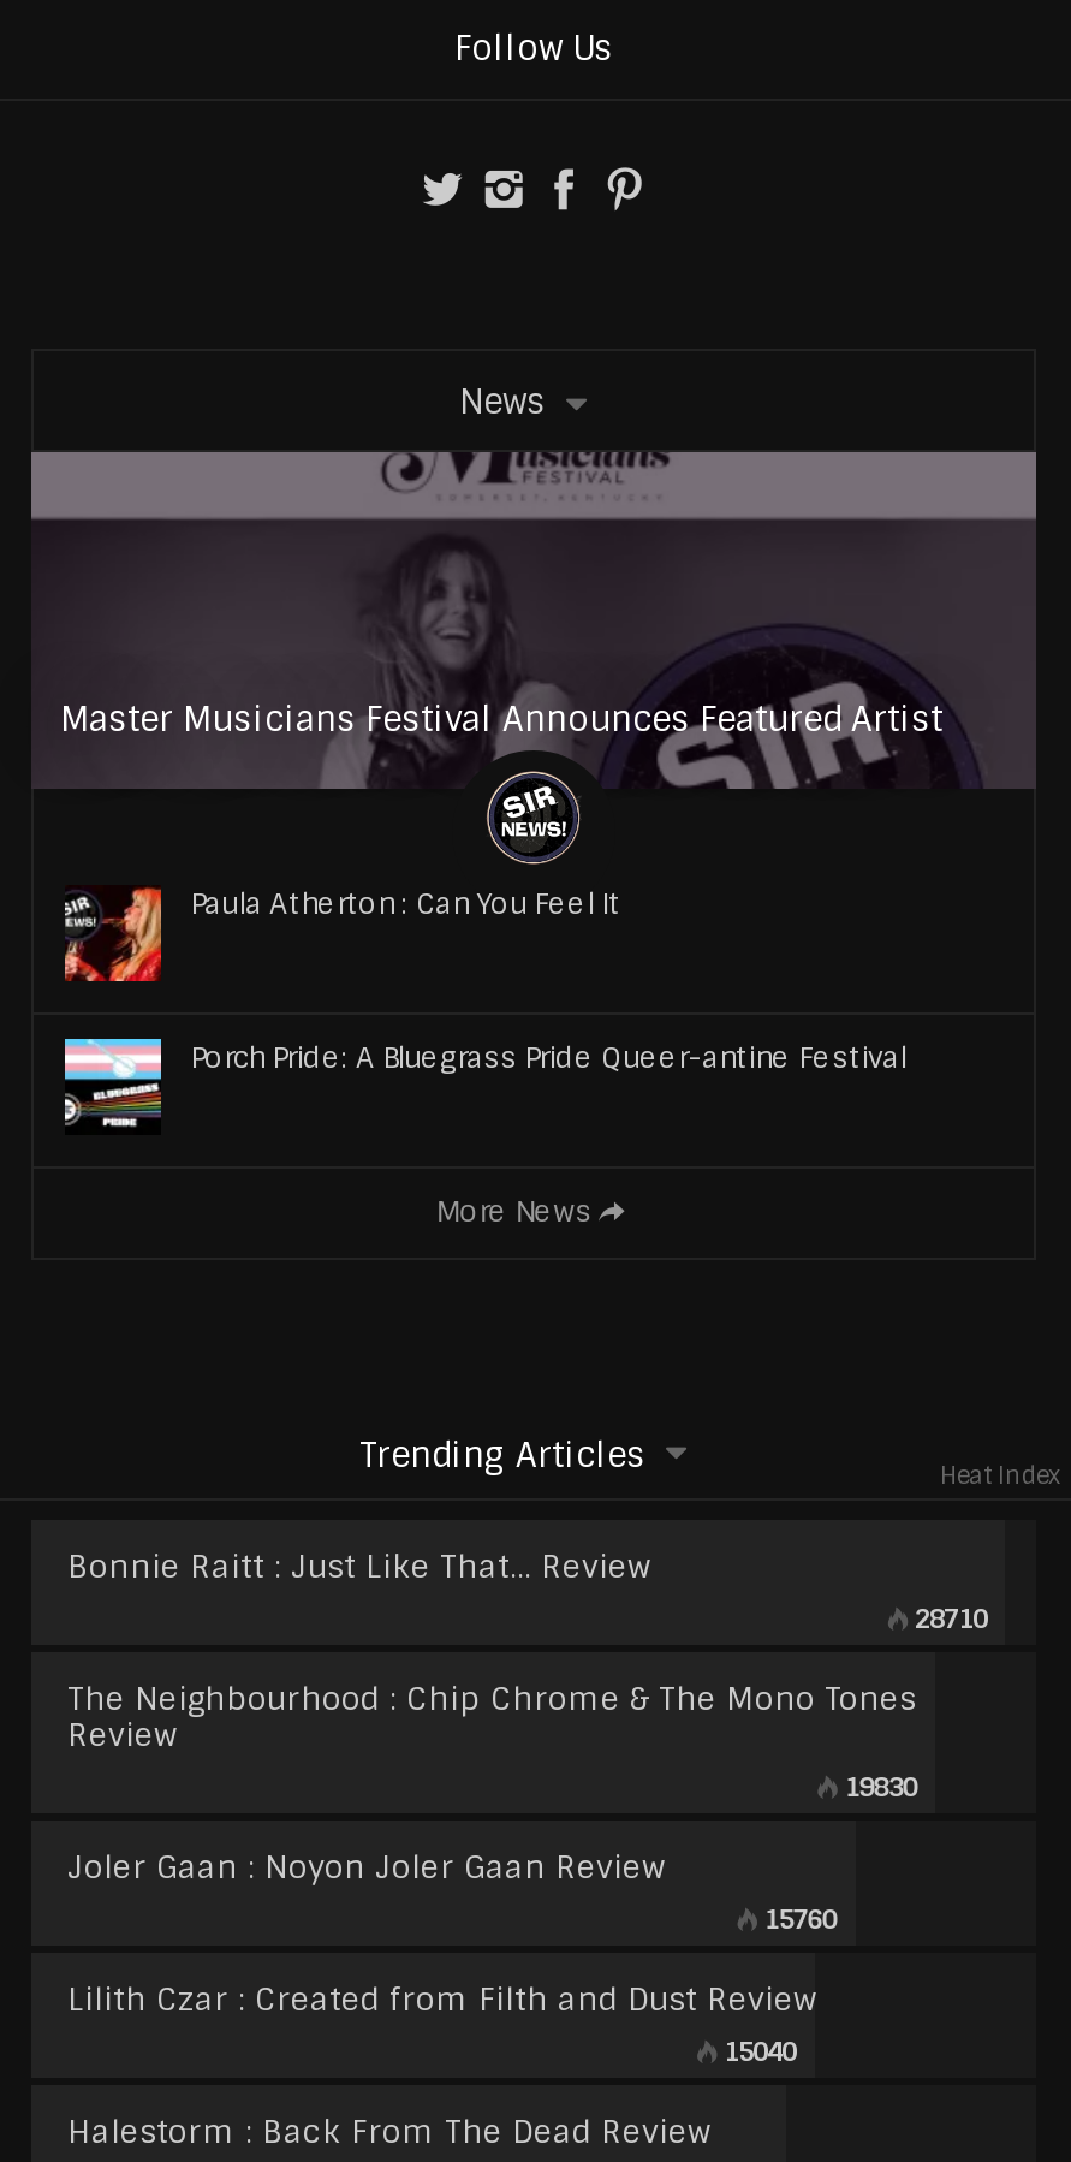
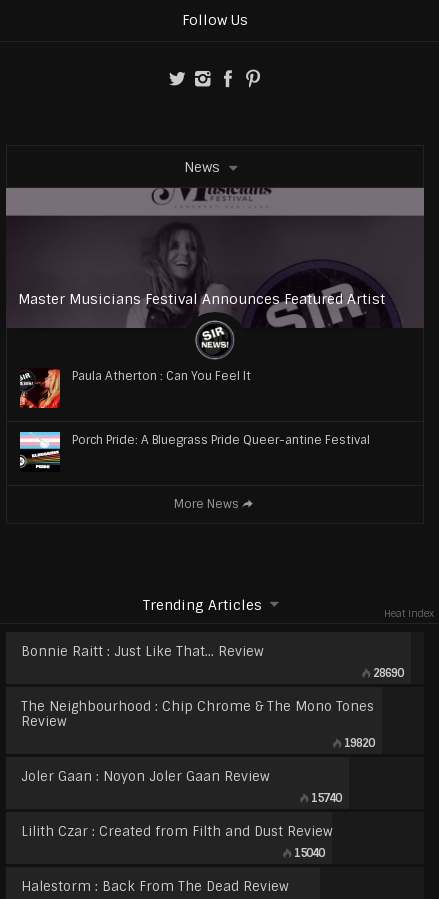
- 28710
+ 28690

- 19830
+ 19820

- 15760
+ 15740
